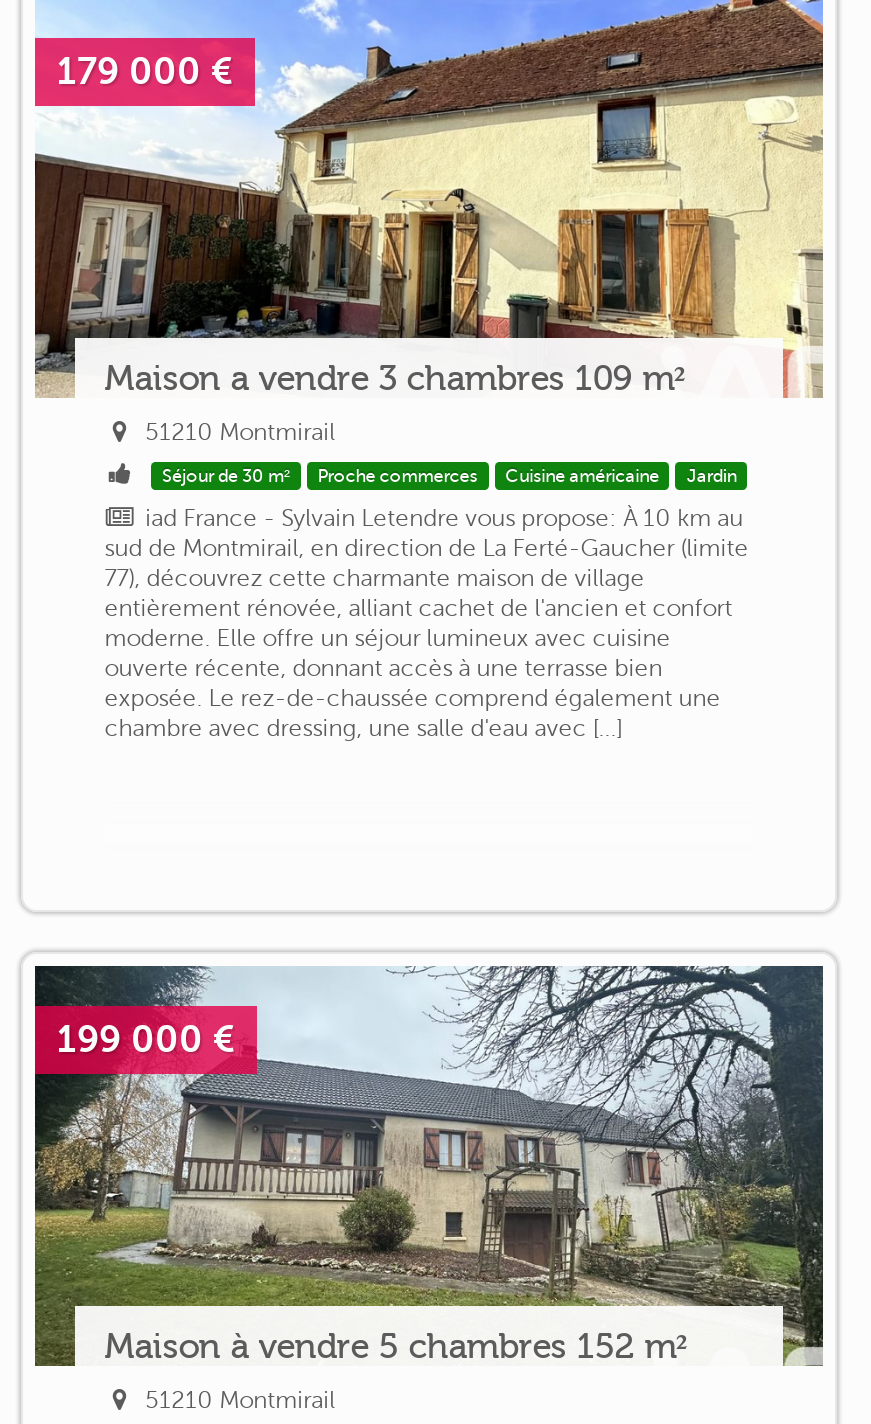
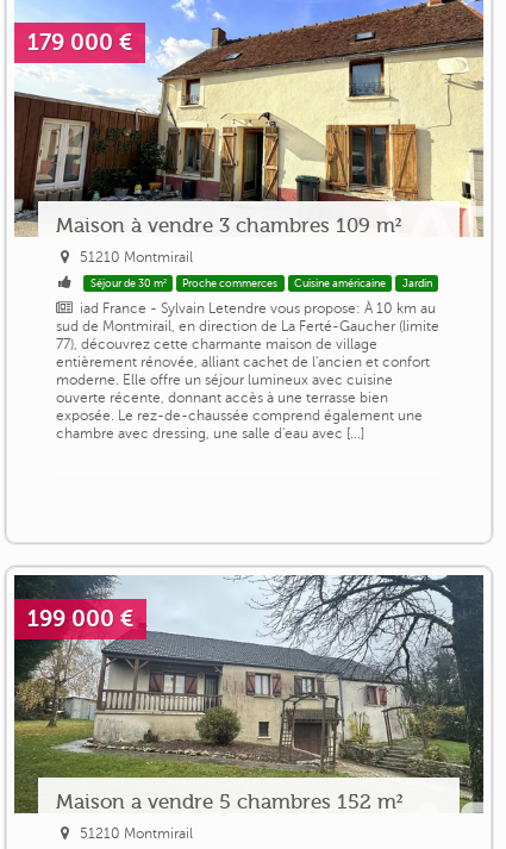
- Maison a vendre 3 chambres 109 m²
+ Maison à vendre 3 chambres 109 m²

- Maison à vendre 5 chambres 152 m²
+ Maison a vendre 5 chambres 152 m²
